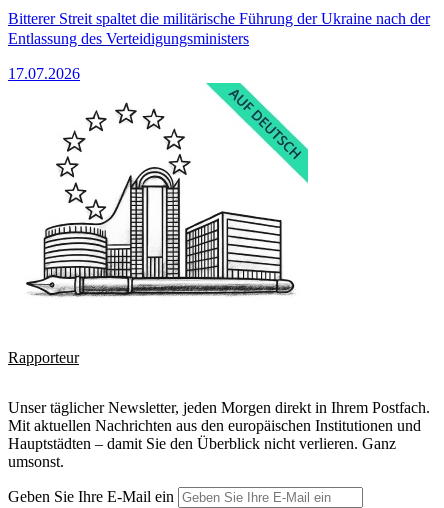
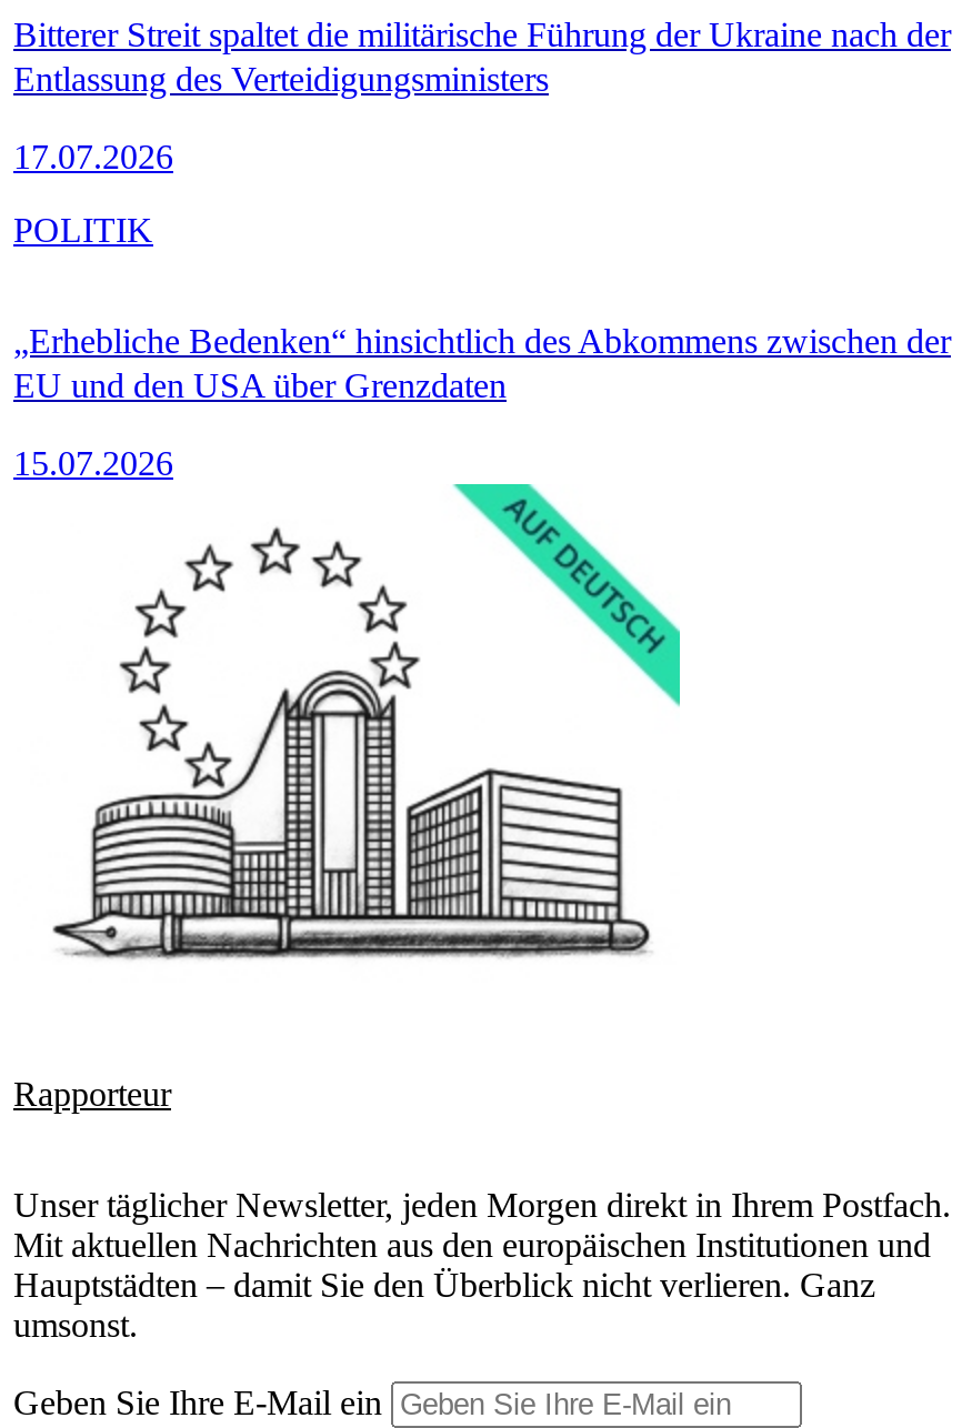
+ „Erhebliche Bedenken“ hinsichtlich des Abkommens zwischen der
+ EU und den USA über Grenzdaten
+ 15.07.2026

+ POLITIK
